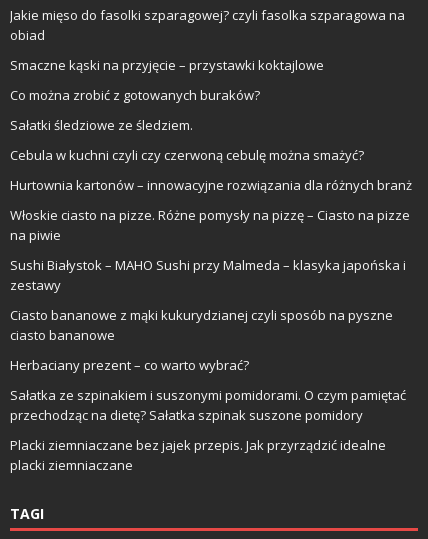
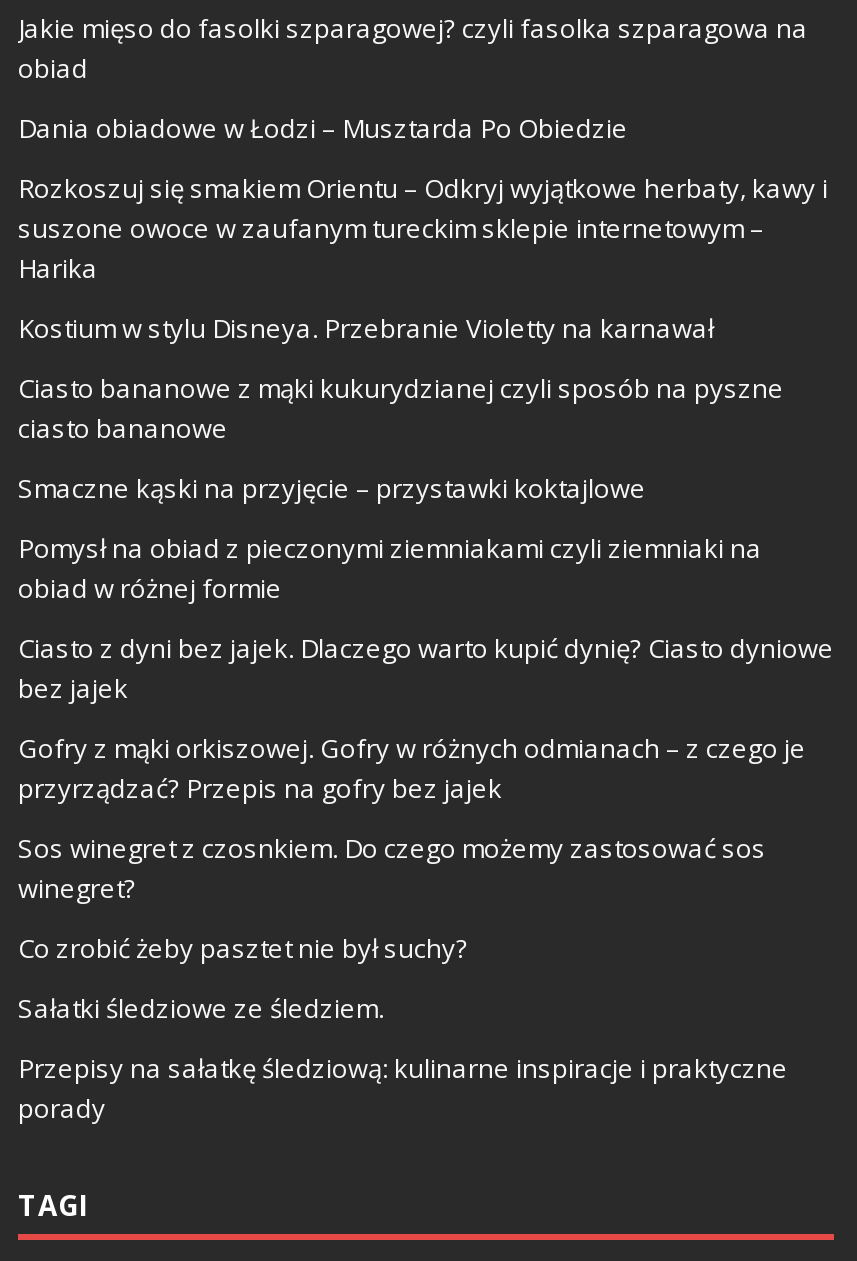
moved down: Smaczne kąski na przyjęcie – przystawki koktajlowe

- Co można zrobić z gotowanych buraków?
- Cebula w kuchni czyli czy czerwoną cebulę można smażyć?
- Hurtownia kartonów – innowacyjne rozwiązania dla różnych branż
- Włoskie ciasto na pizze. Różne pomysły na pizzę – Ciasto na pizze
- na piwie
- Sushi Białystok – MAHO Sushi przy Malmeda – klasyka japońska i
- zestawy
+ Dania obiadowe w Łodzi – Musztarda Po Obiedzie
+ Rozkoszuj się smakiem Orientu – Odkryj wyjątkowe herbaty, kawy i
+ suszone owoce w zaufanym tureckim sklepie internetowym –
+ Harika
+ Kostium w stylu Disneya. Przebranie Violetty na karnawał

moved down: Sałatki śledziowe ze śledziem.

moved up: Ciasto bananowe z mąki kukurydzianej czyli sposób na pyszne | ciasto bananowe

- Herbaciany prezent – co warto wybrać?
- Sałatka ze szpinakiem i suszonymi pomidorami. O czym pamiętać
- przechodząc na dietę? Sałatka szpinak suszone pomidory
- Placki ziemniaczane bez jajek przepis. Jak przyrządzić idealne
- placki ziemniaczane
+ Pomysł na obiad z pieczonymi ziemniakami czyli ziemniaki na
+ obiad w różnej formie
+ Ciasto z dyni bez jajek. Dlaczego warto kupić dynię? Ciasto dyniowe
+ bez jajek
+ Gofry z mąki orkiszowej. Gofry w różnych odmianach – z czego je
+ przyrządzać? Przepis na gofry bez jajek
+ Sos winegret z czosnkiem. Do czego możemy zastosować sos
+ winegret?
+ Co zrobić żeby pasztet nie był suchy?
+ Przepisy na sałatkę śledziową: kulinarne inspiracje i praktyczne
+ porady
